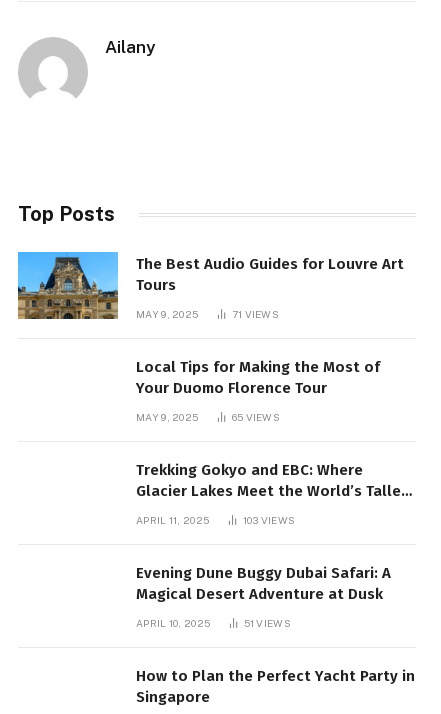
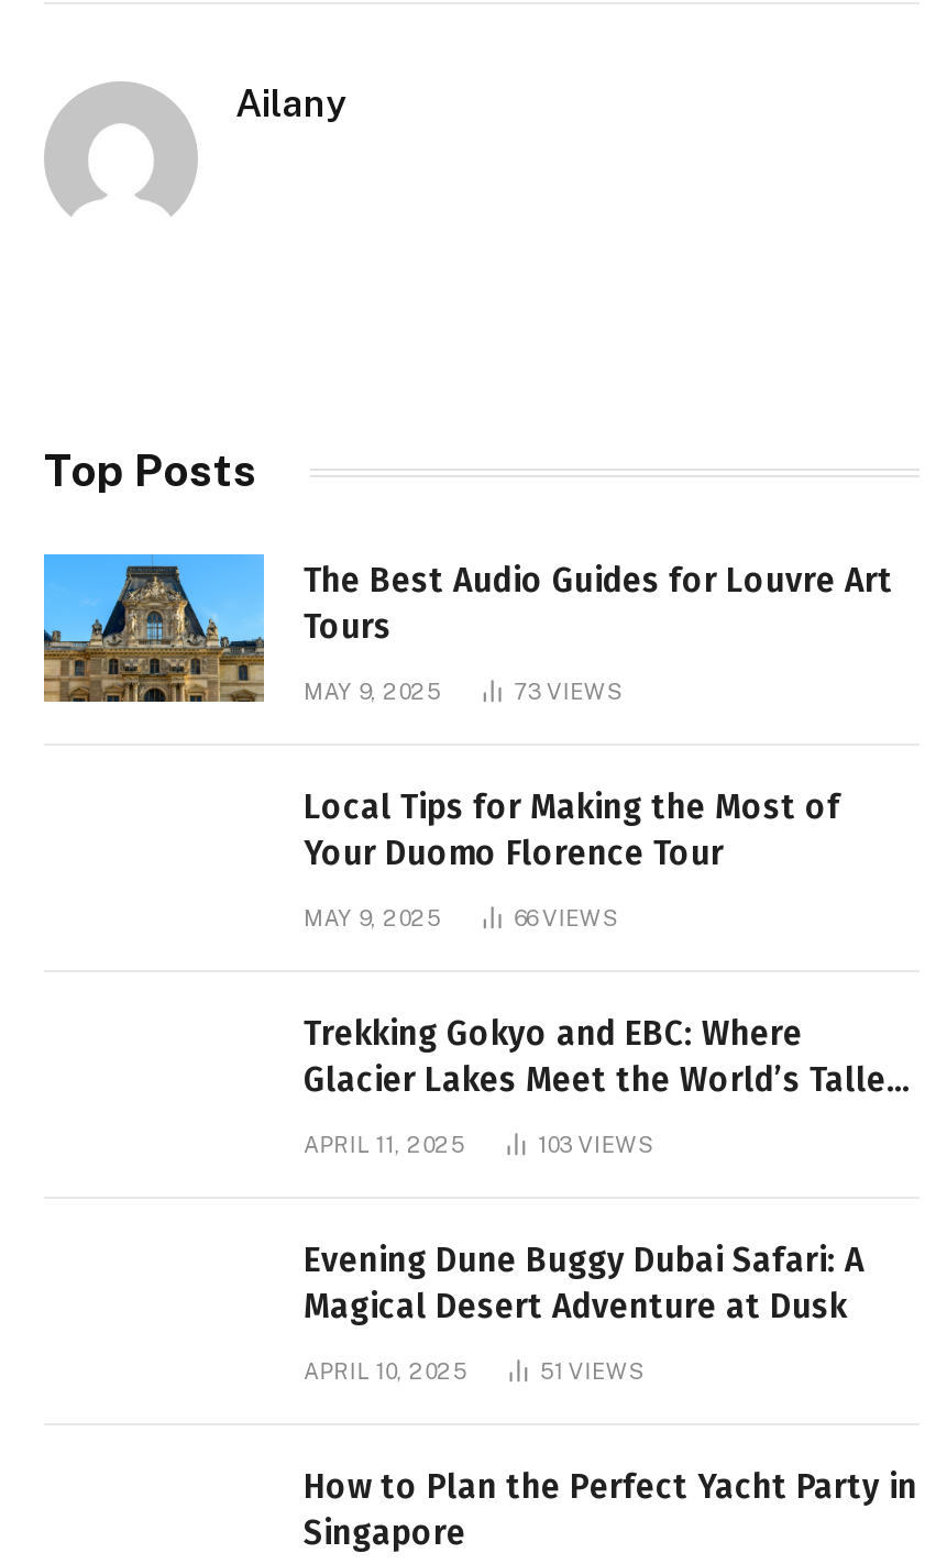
- 71 VIEWS
+ 73 VIEWS

- 65VIEWS
+ 66VIEWS
